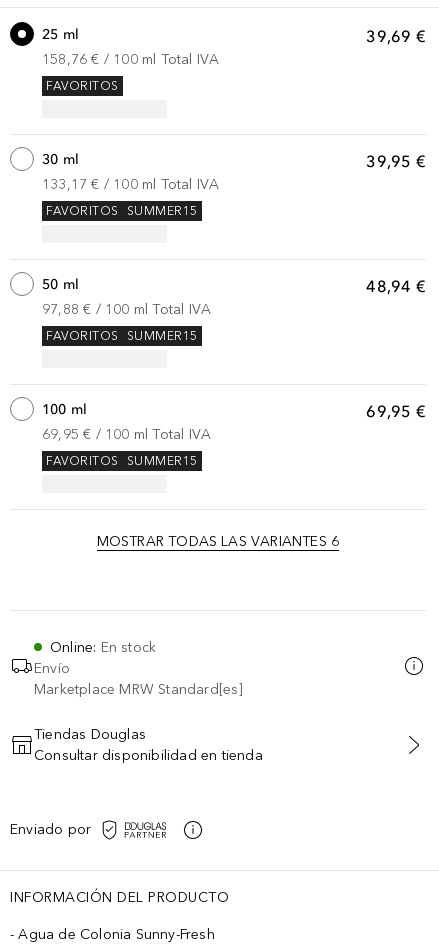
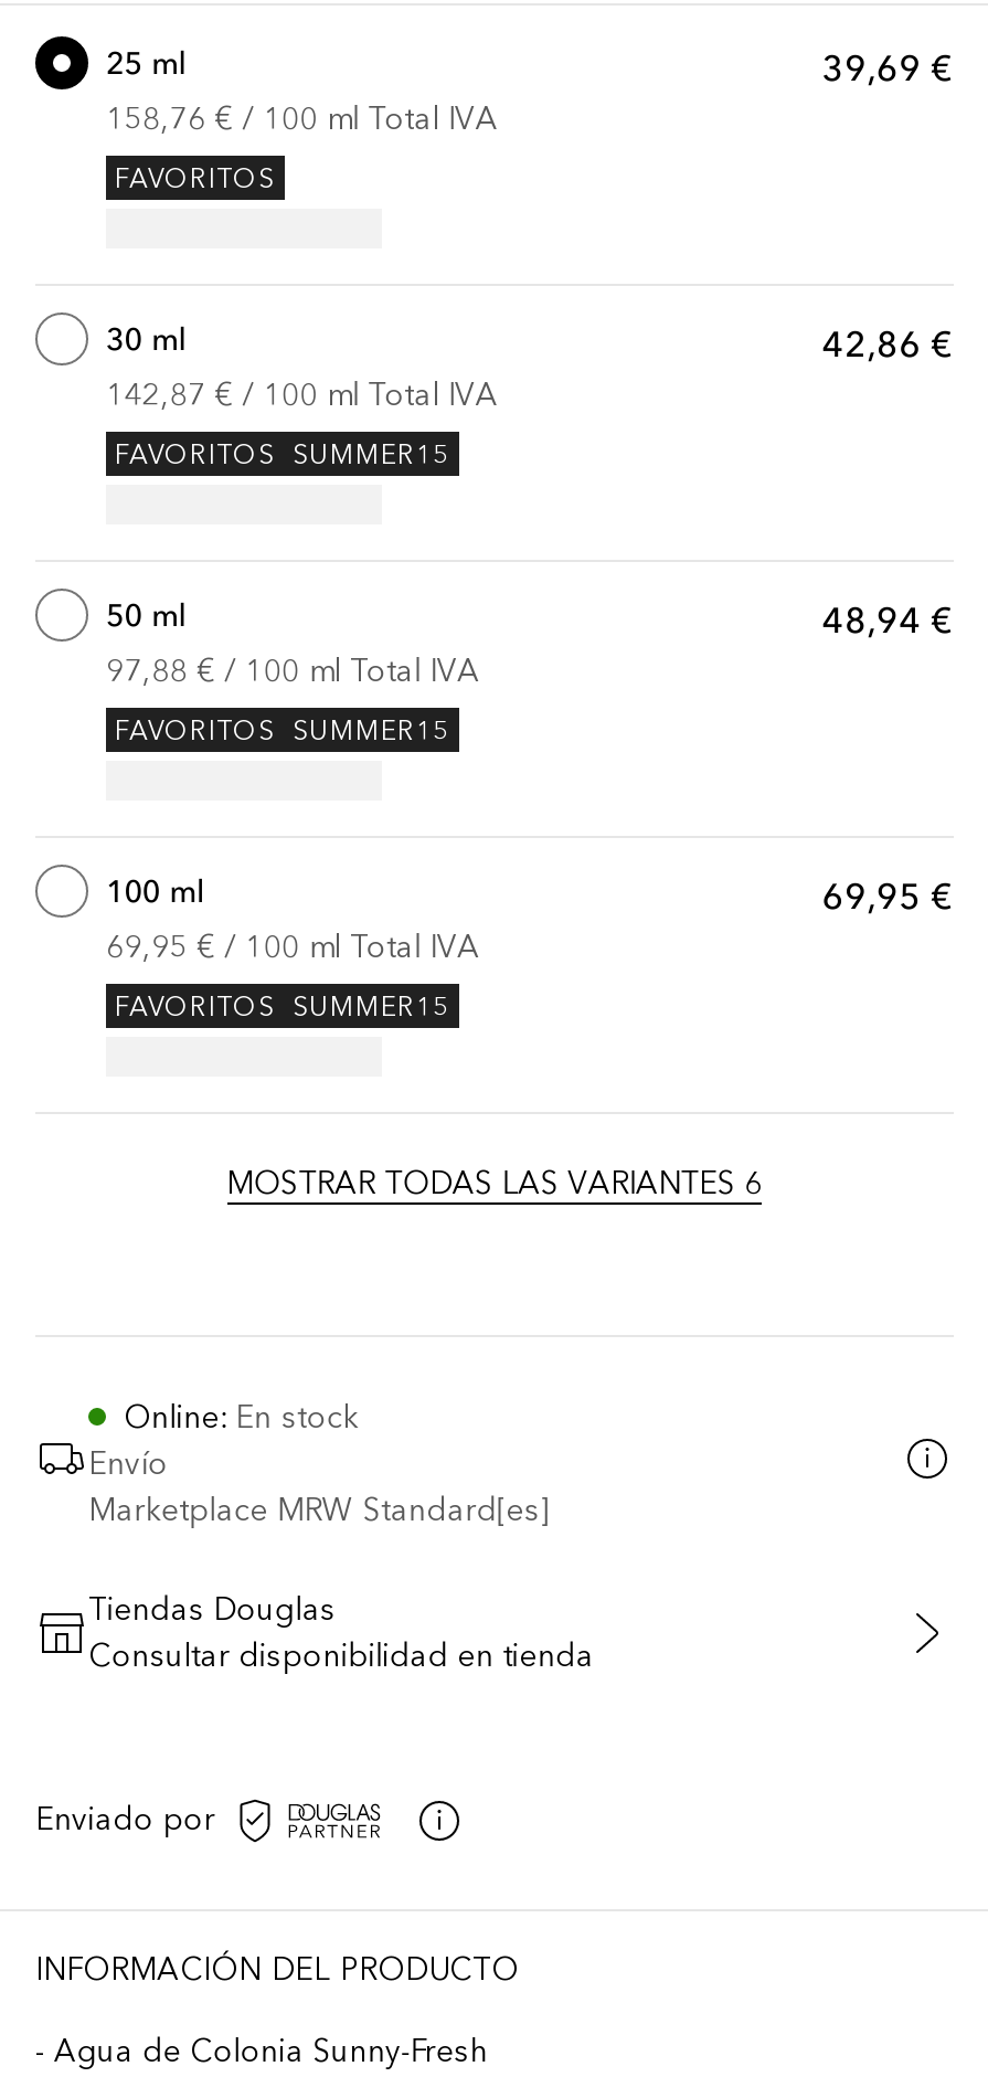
- 39,95 €
+ 42,86 €

- 133,17 €/ 100 ml Total IVA
+ 142,87 €/ 100 ml Total IVA
